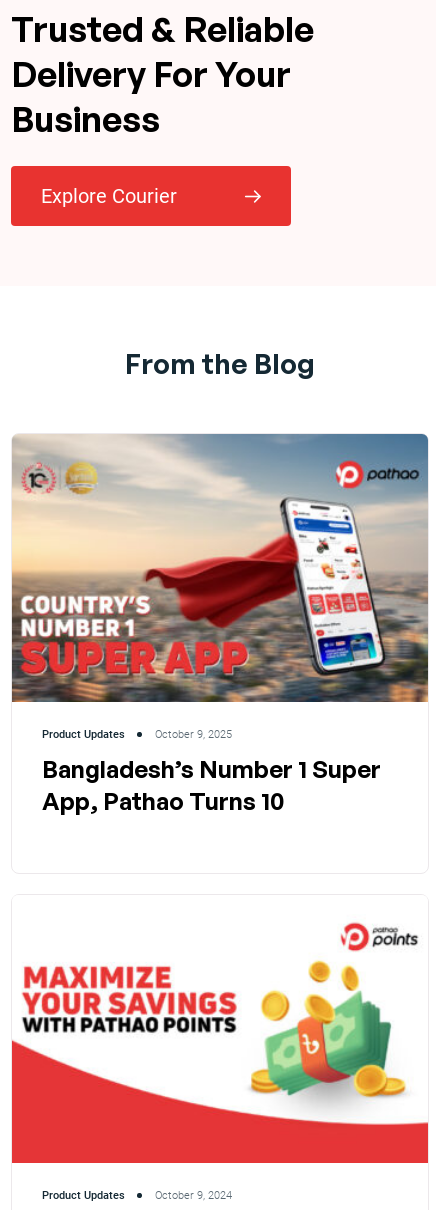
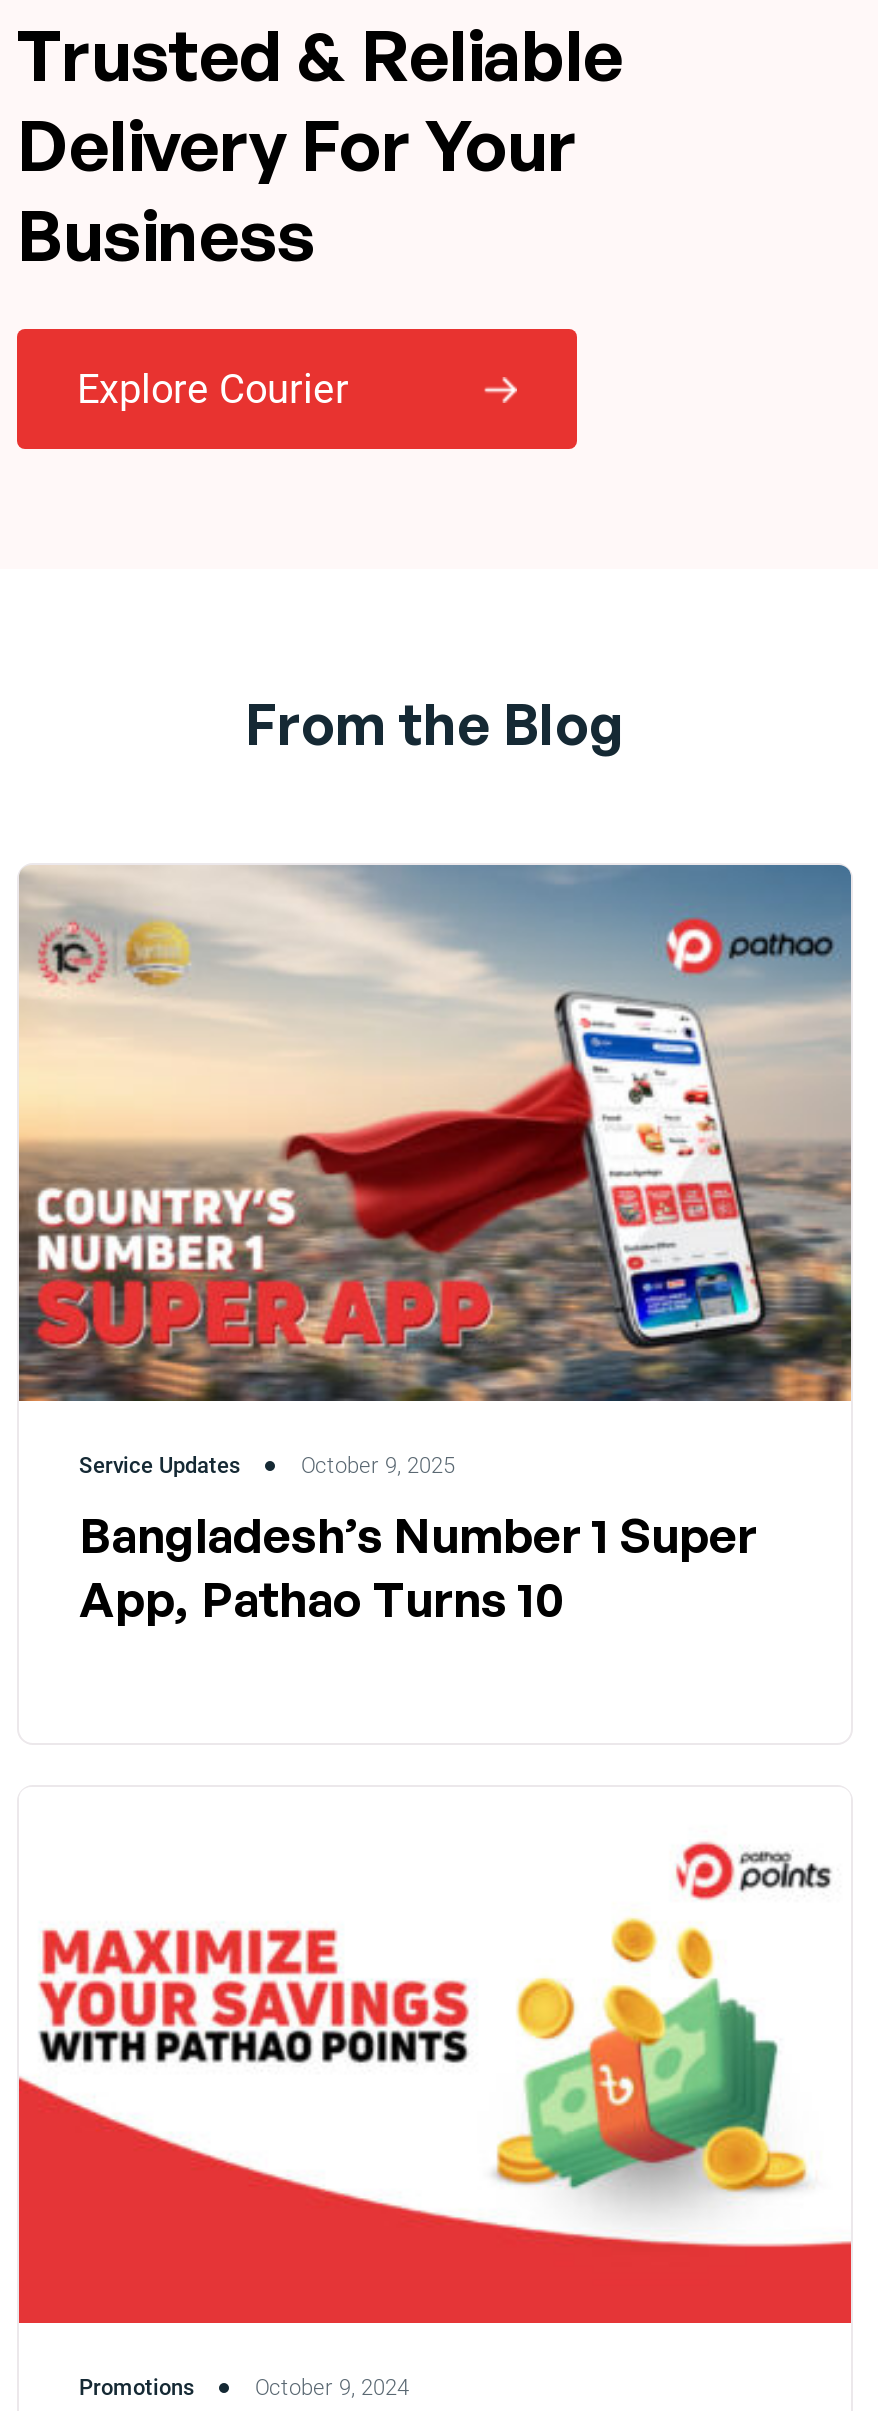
- Product Updates
+ Service Updates

- Product Updates
+ Promotions
